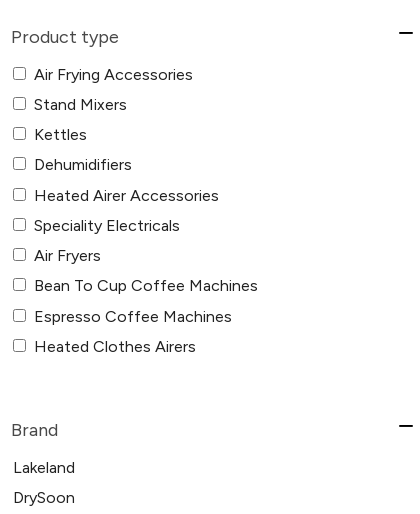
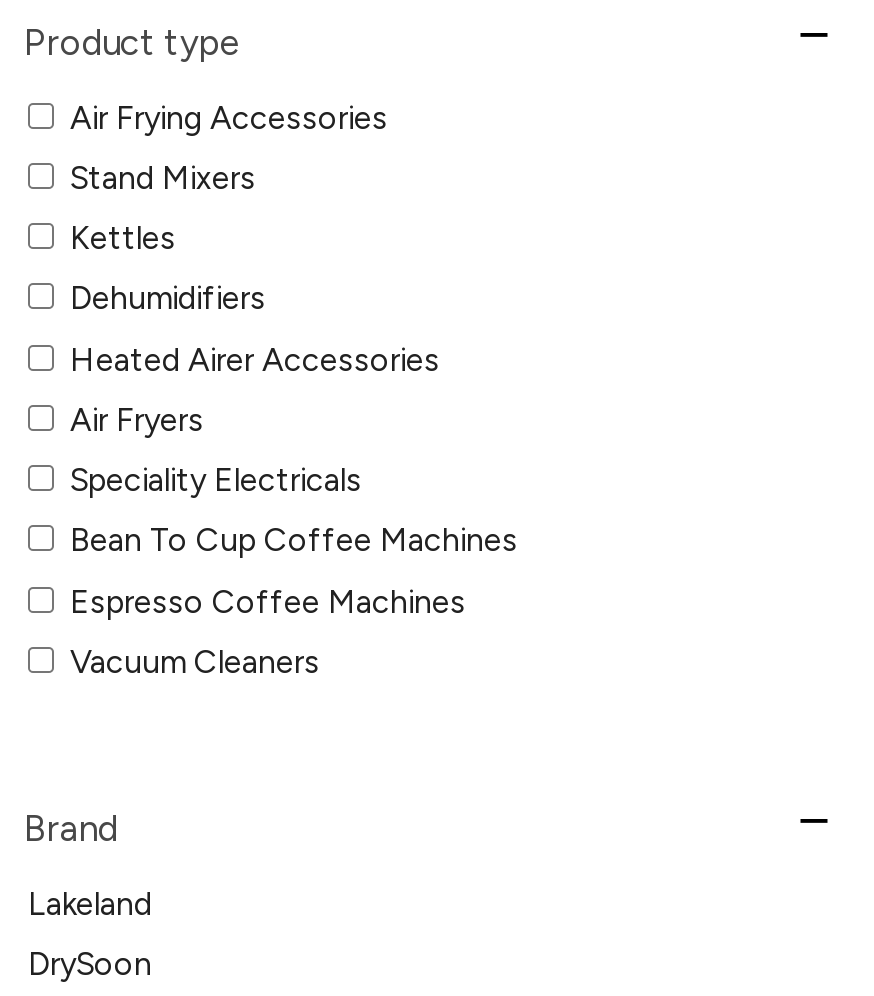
moved down: Speciality Electricals

moved up: Air Fryers

- Heated Clothes Airers
+ Vacuum Cleaners
